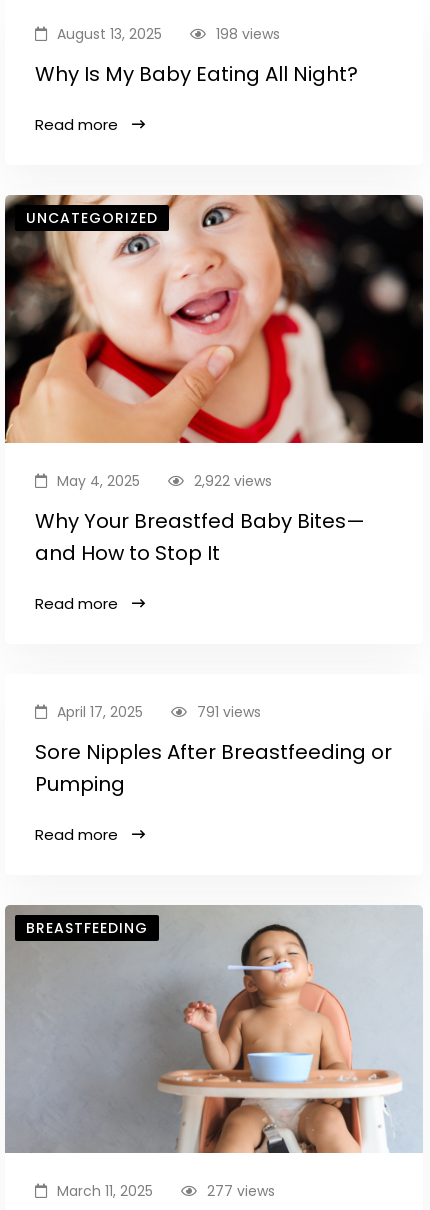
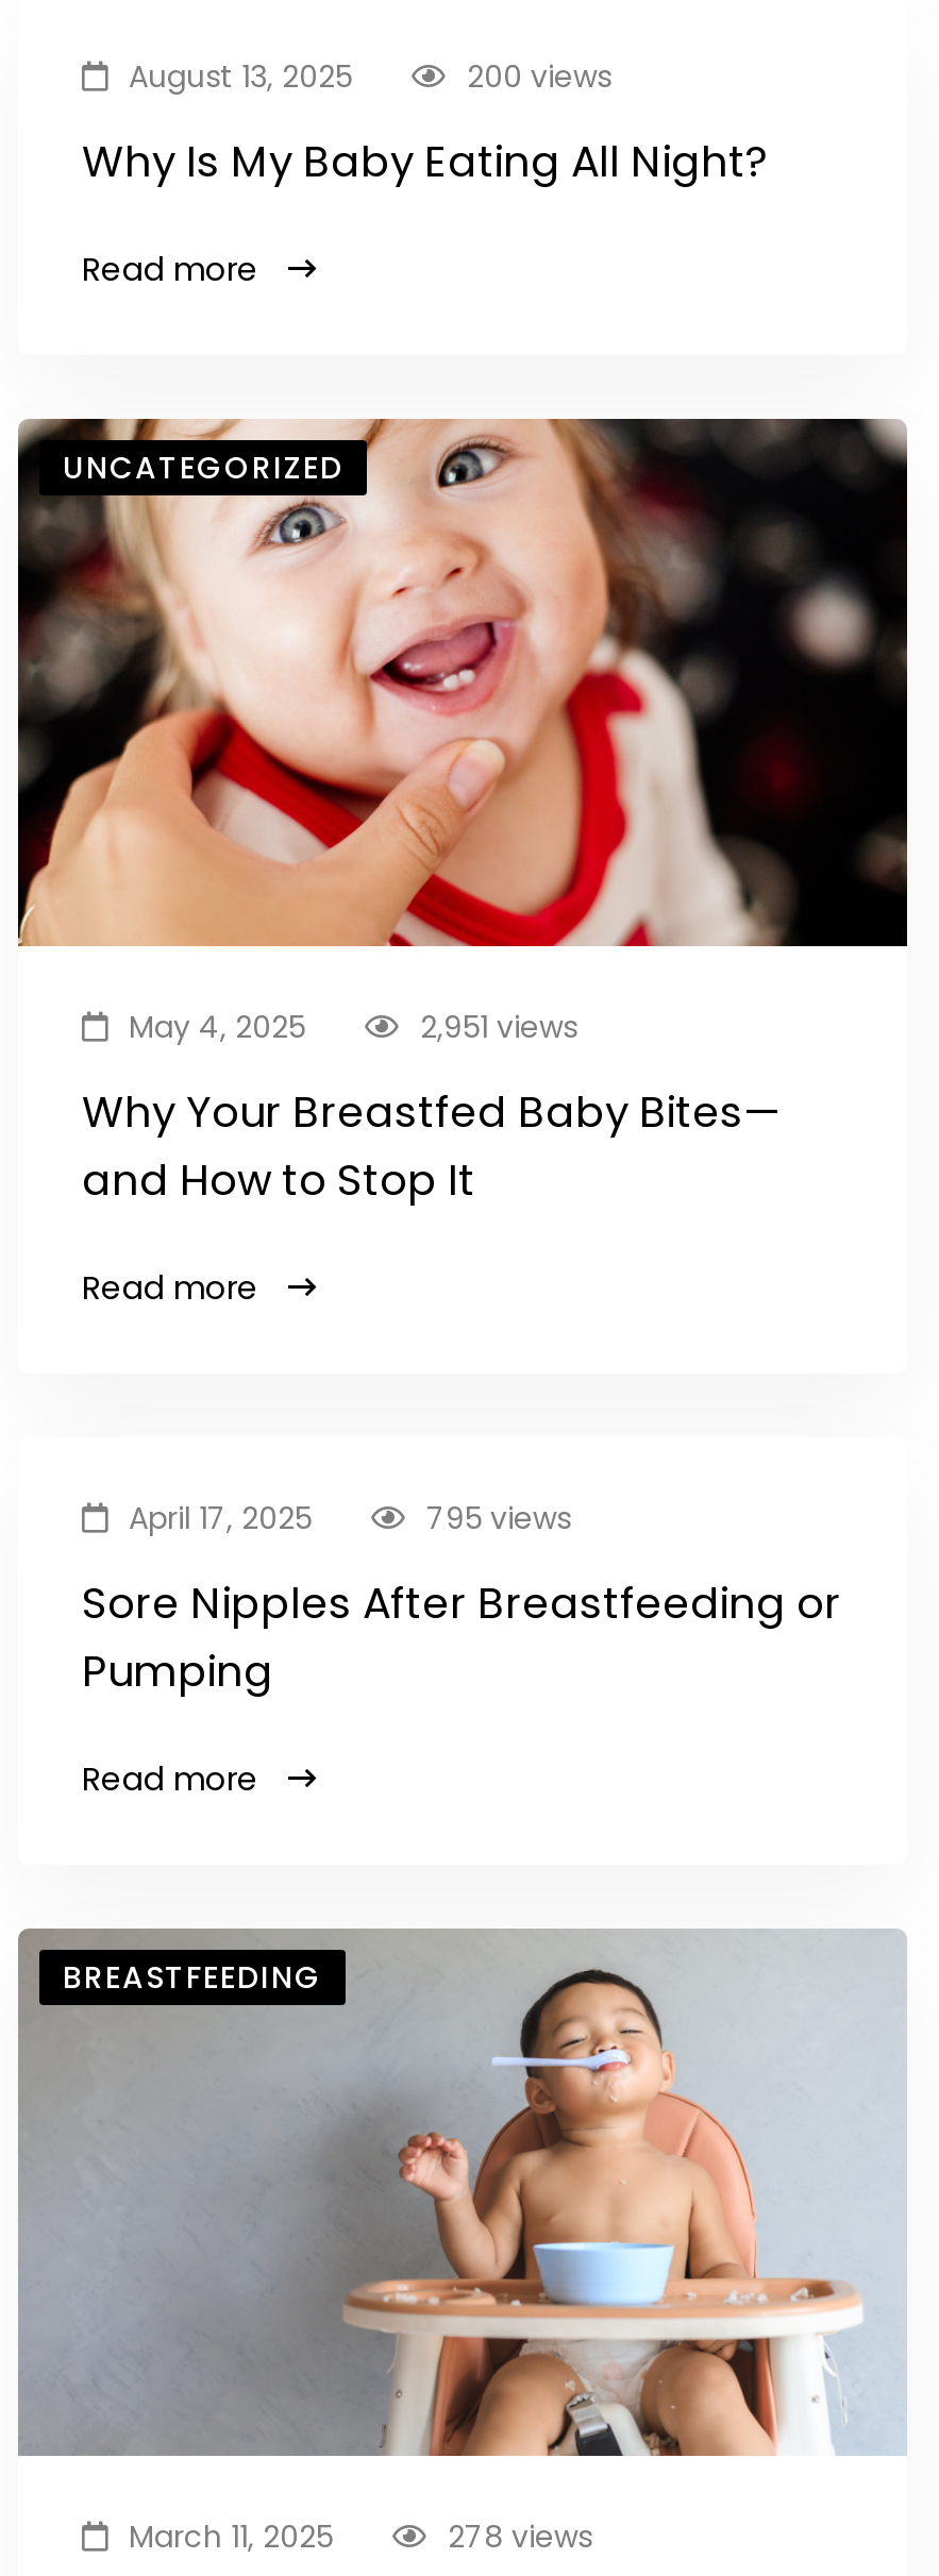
- 198 views
+ 200 views

- 2,922 views
+ 2,951 views

- 791 views
+ 795 views

- 277 views
+ 278 views
